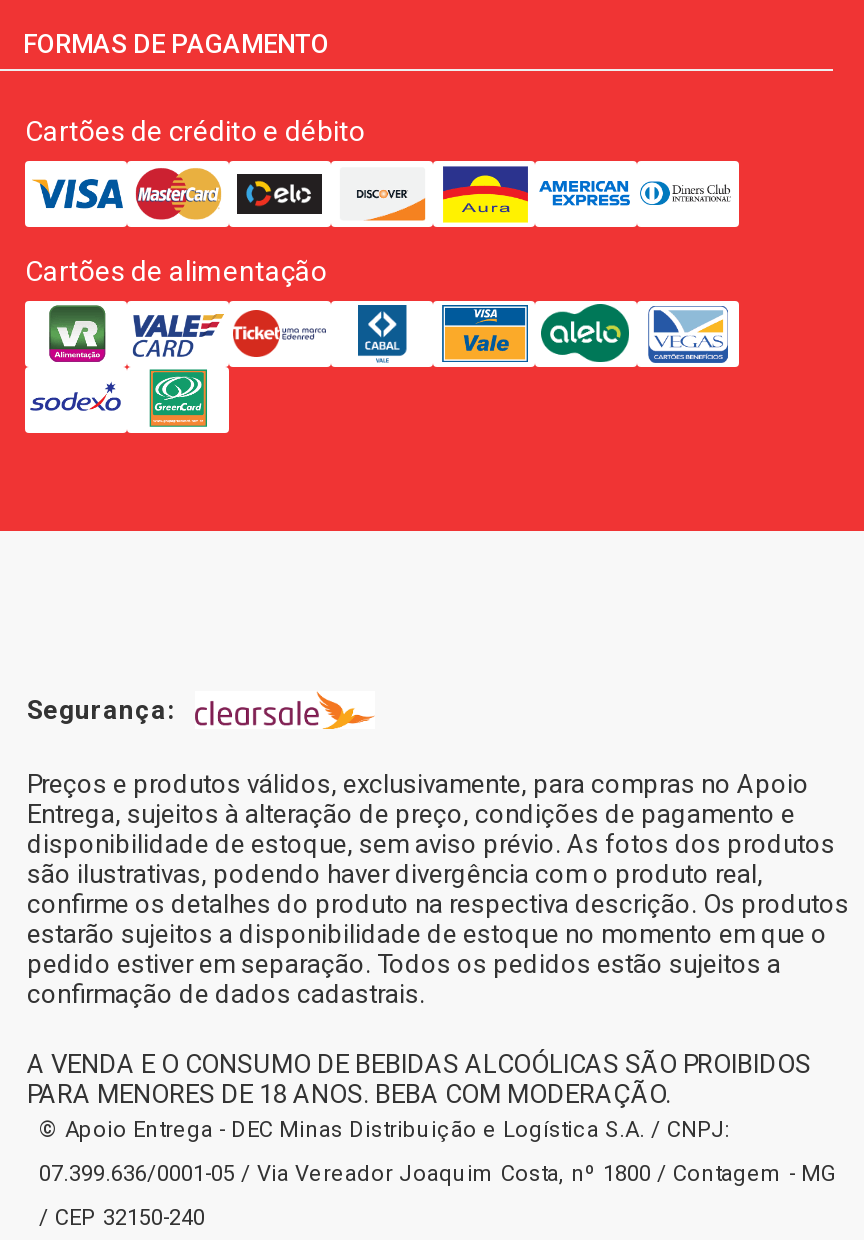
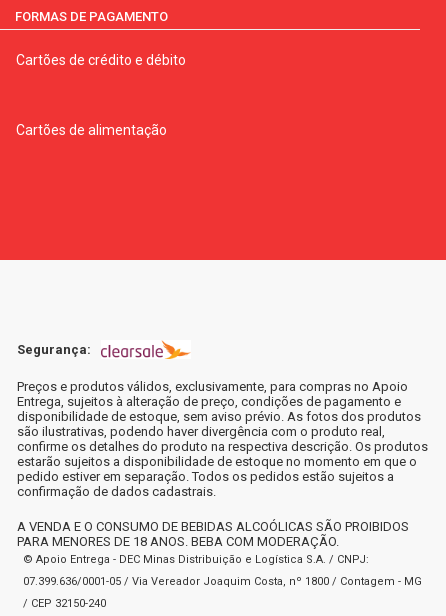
- [image]

- [image]
